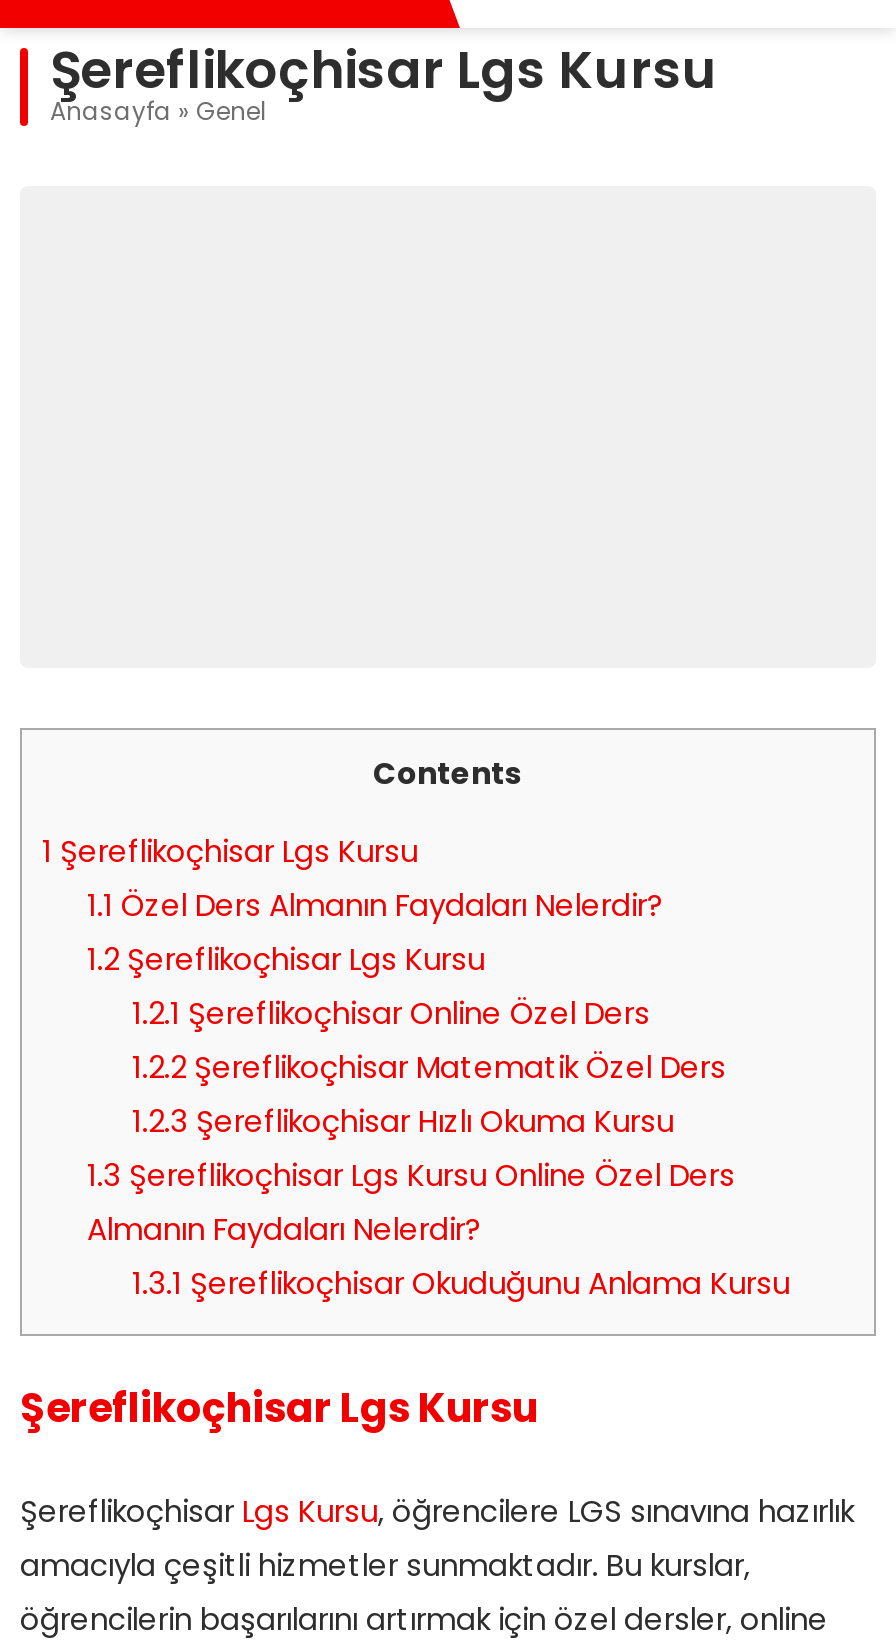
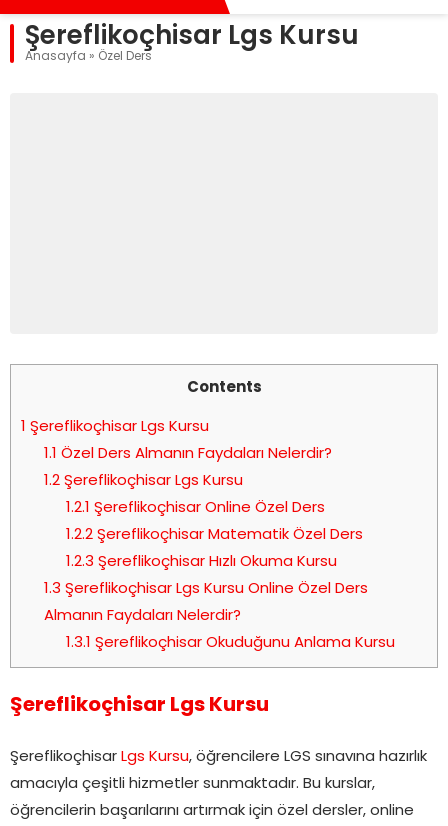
- Anasayfa» Genel
+ Anasayfa» Özel Ders
